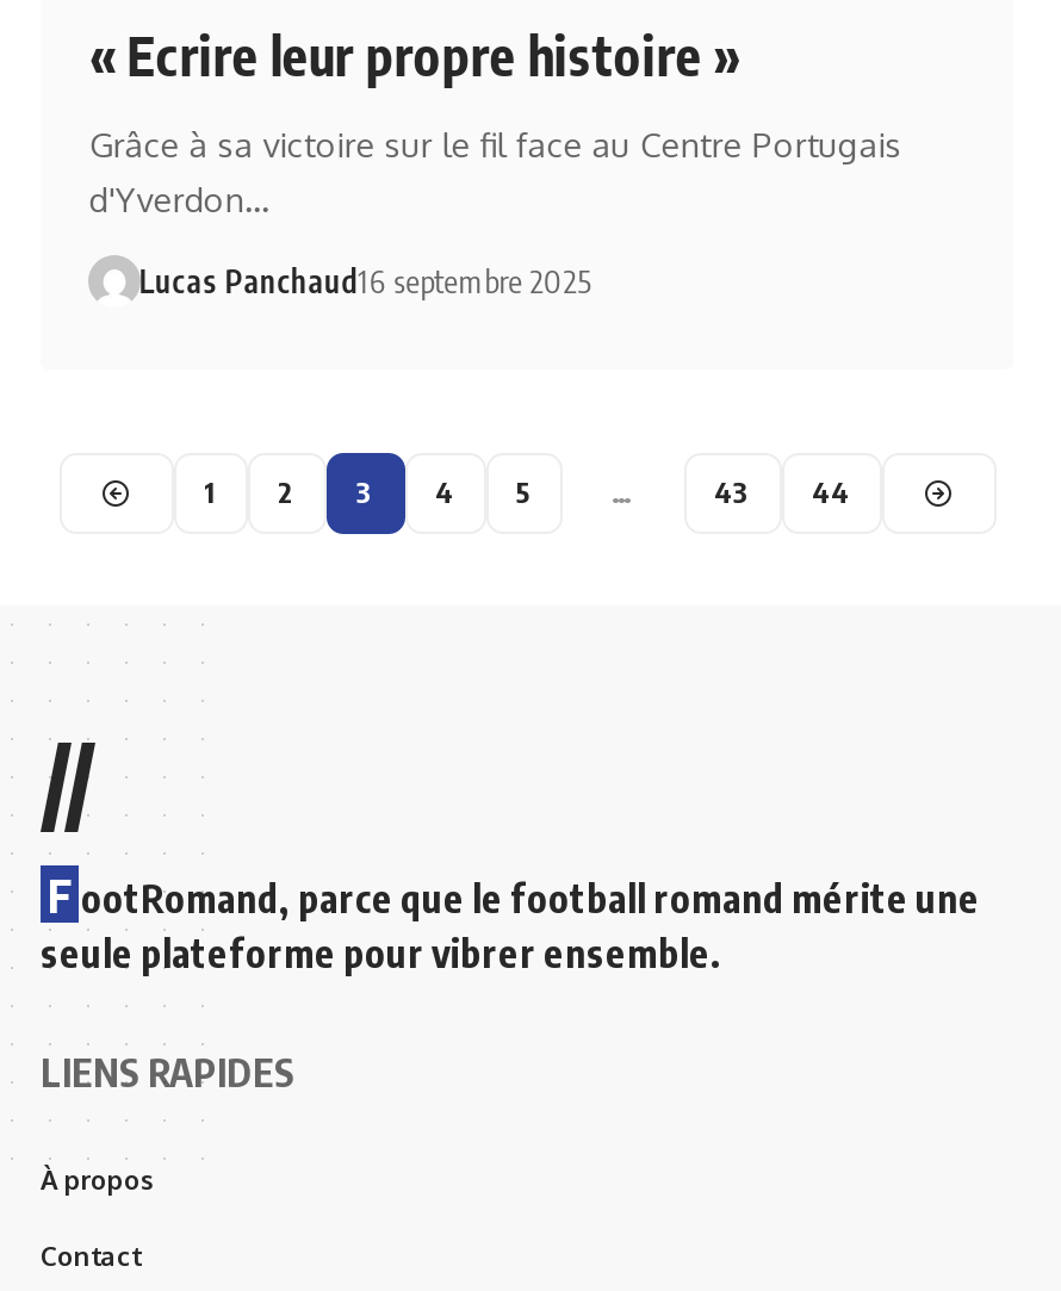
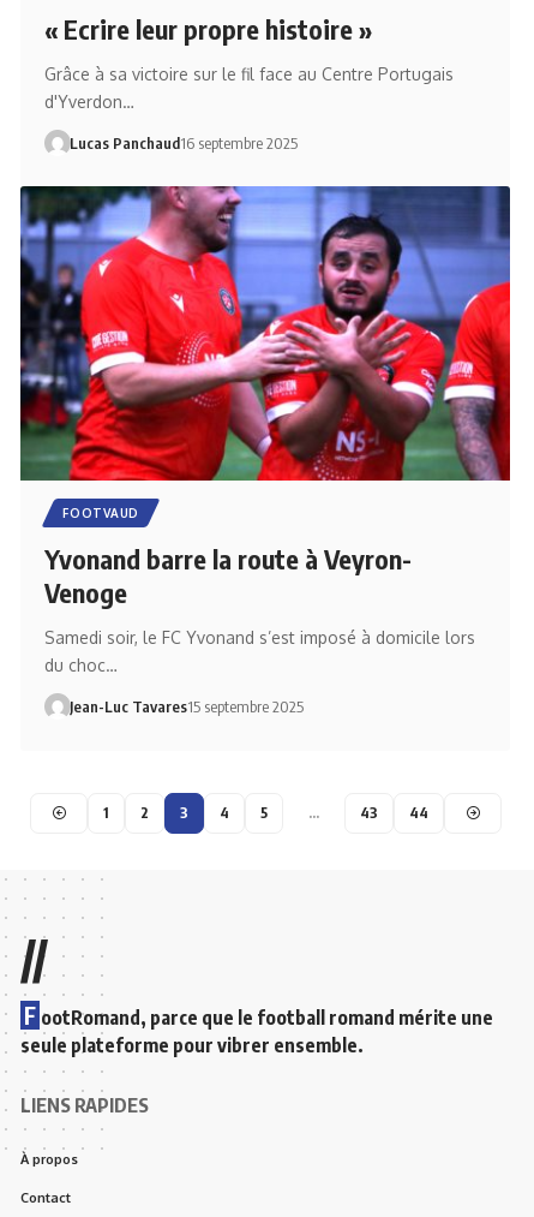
+ [image]
+ FOOTVAUD
+ Yvonand barre la route à Veyron-
+ Venoge
+ Samedi soir, le FC Yvonand s’est imposé à domicile lors
+ du choc…
+ Jean-Luc Tavares15 septembre 2025
